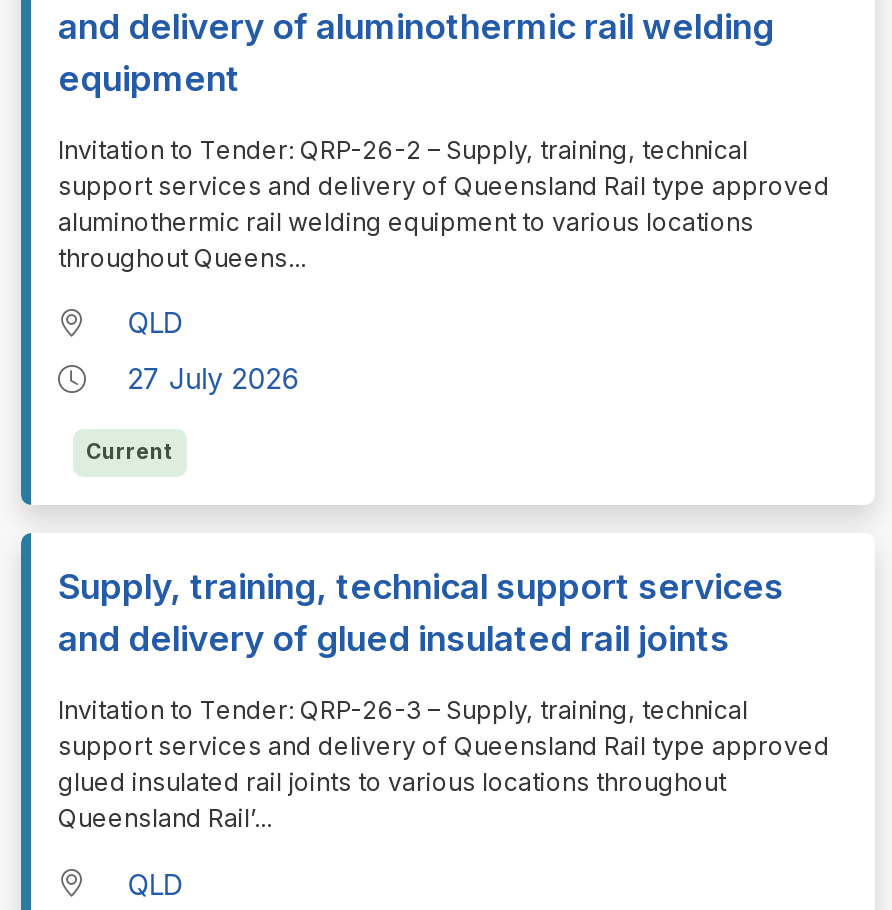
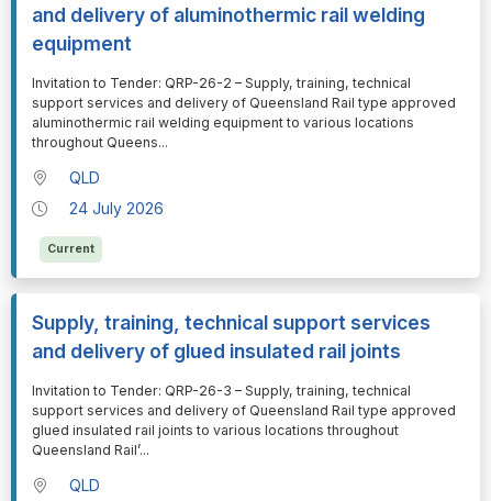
- 27 July 2026
+ 24 July 2026
